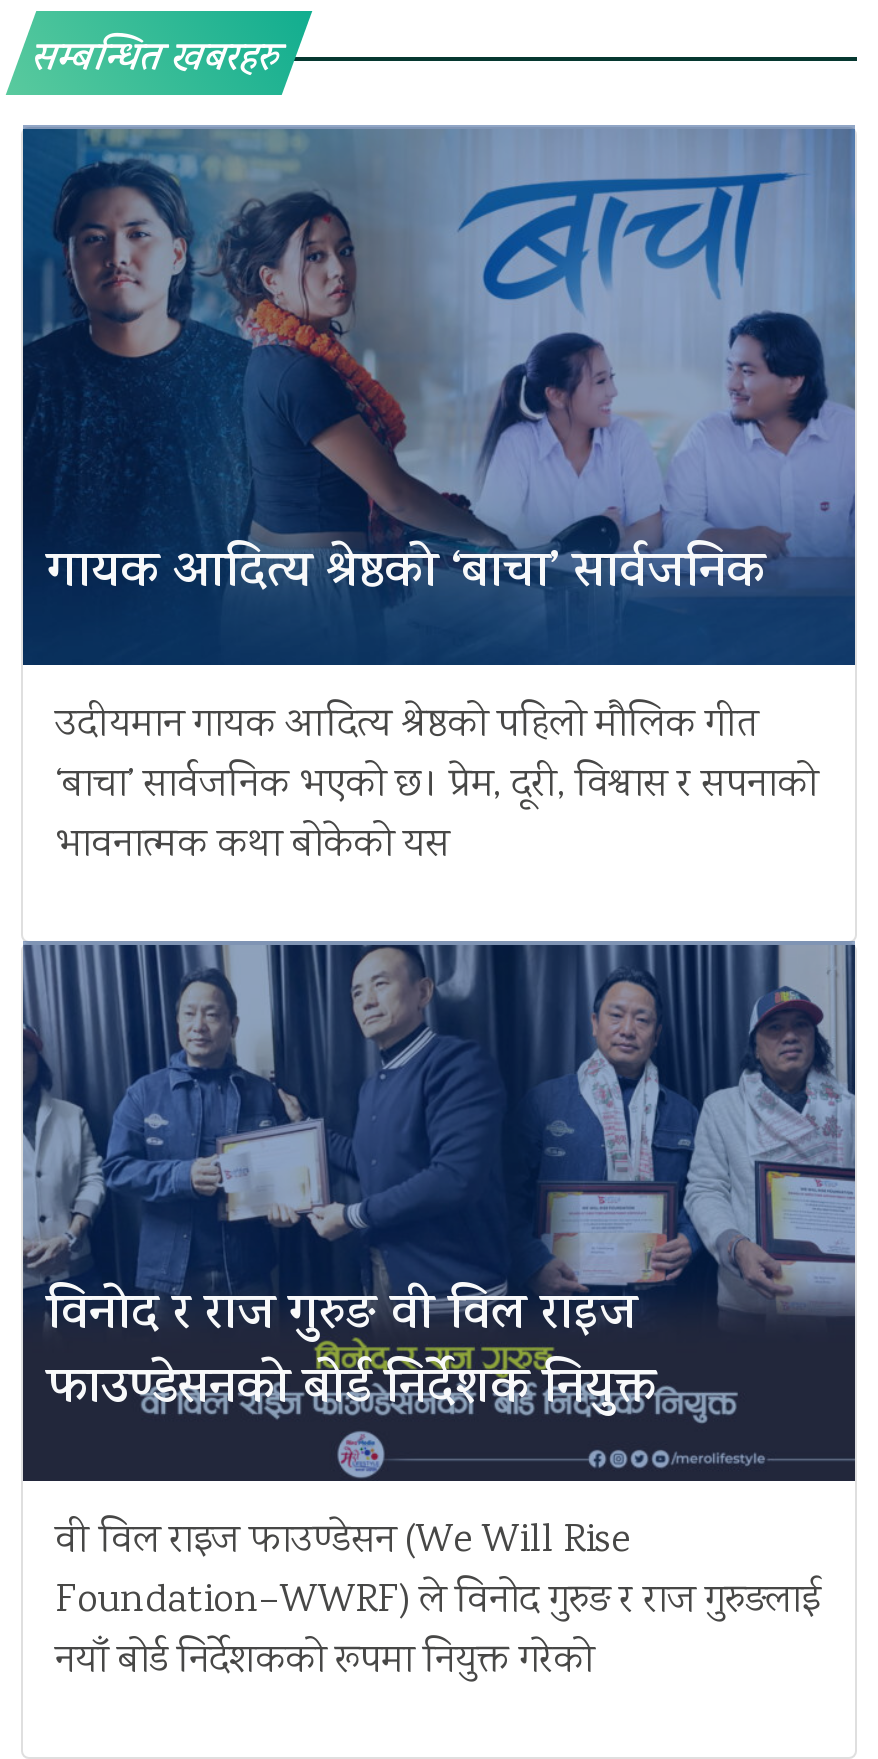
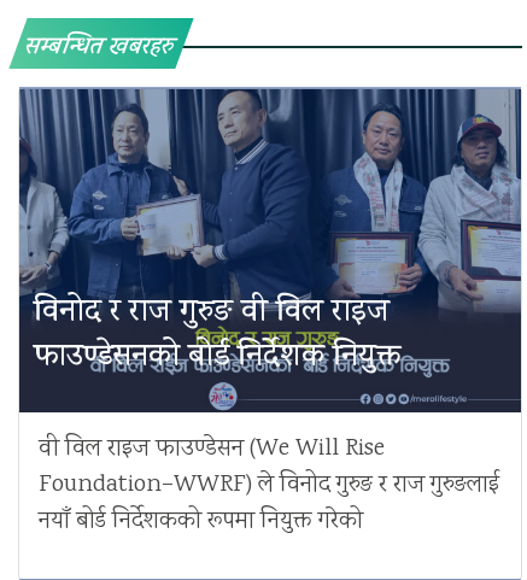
- [image]
- गायक आदित्य श्रेष्ठको ‘बाचा’ सार्वजनिक
- उदीयमान गायक आदित्य श्रेष्ठको पहिलो मौलिक गीत
- ‘बाचा’ सार्वजनिक भएको छ। प्रेम, दूरी, विश्वास र सपनाको
- भावनात्मक कथा बोकेको यस
